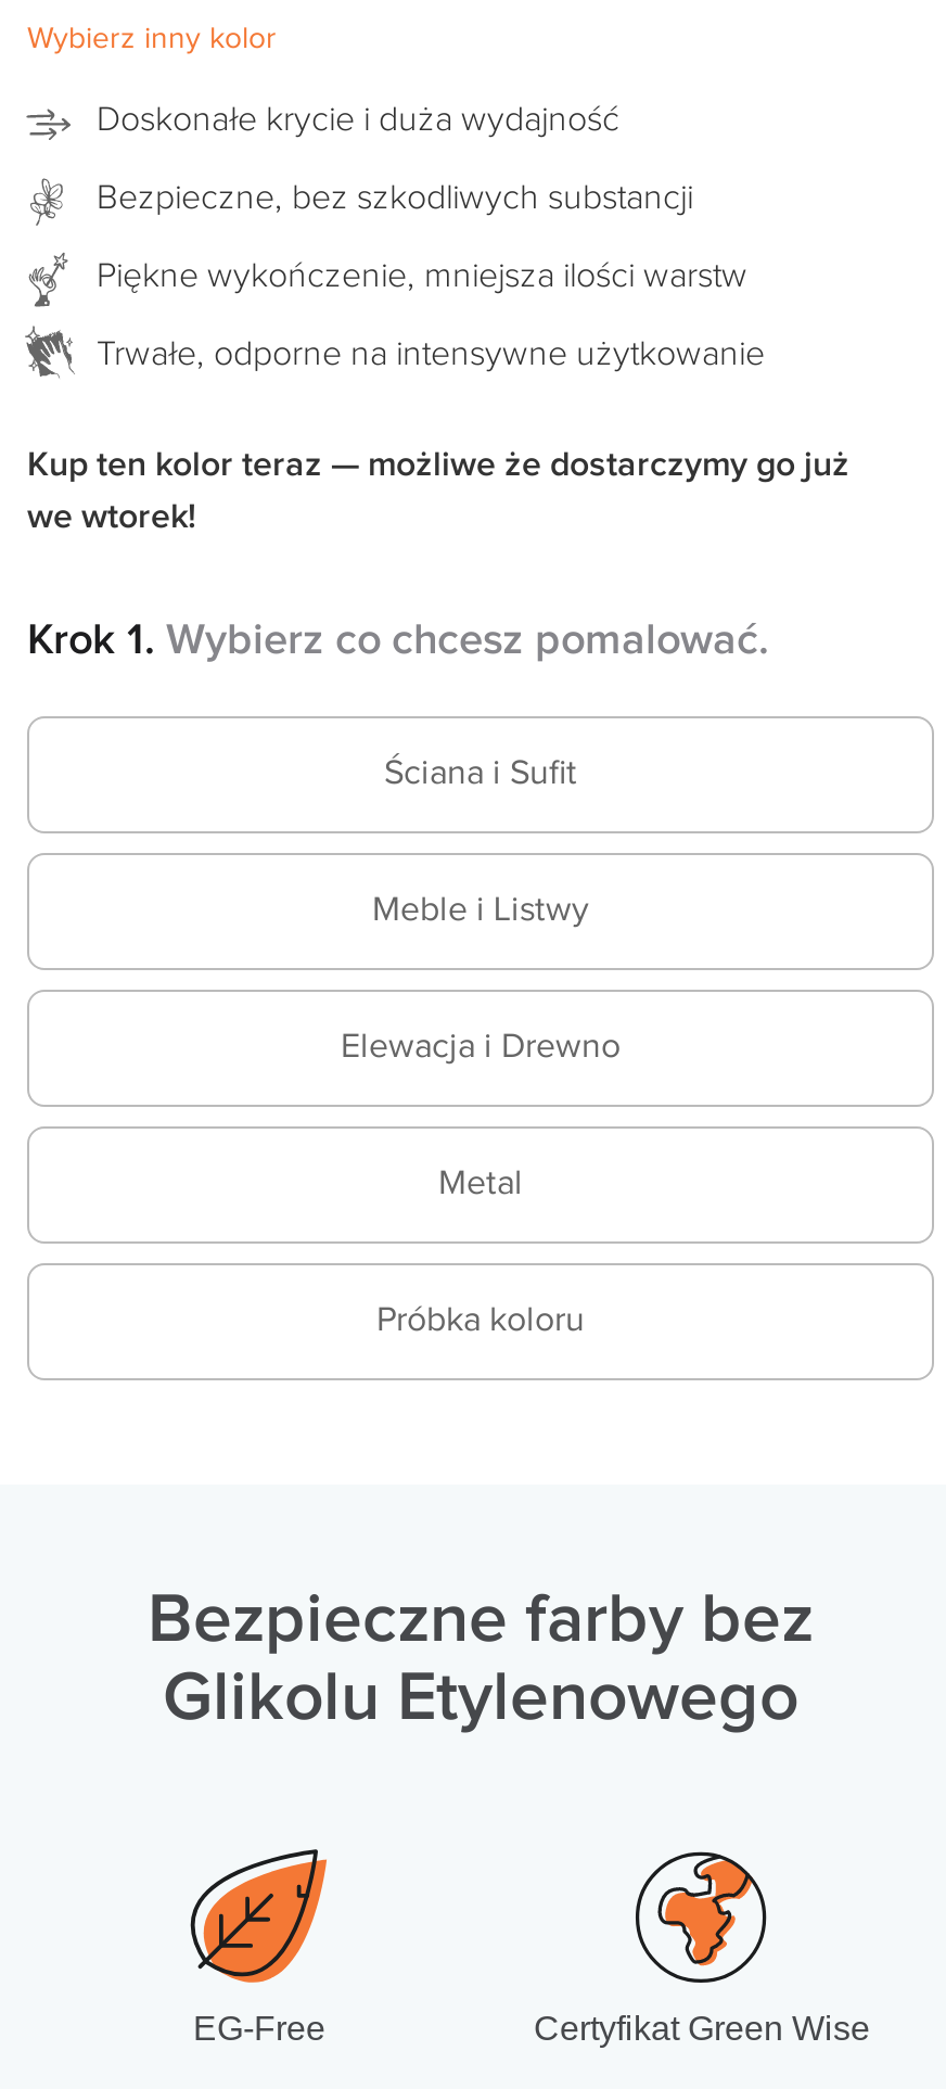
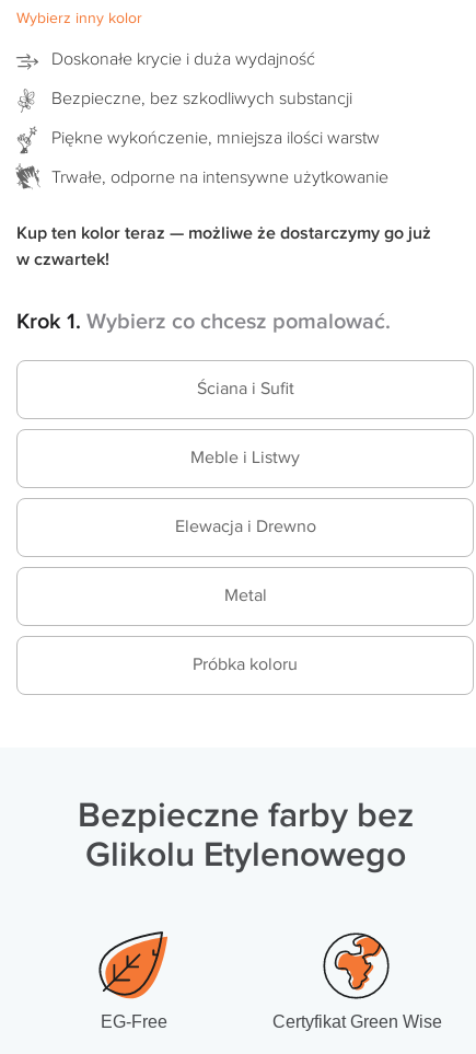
- we wtorek!
+ w czwartek!
